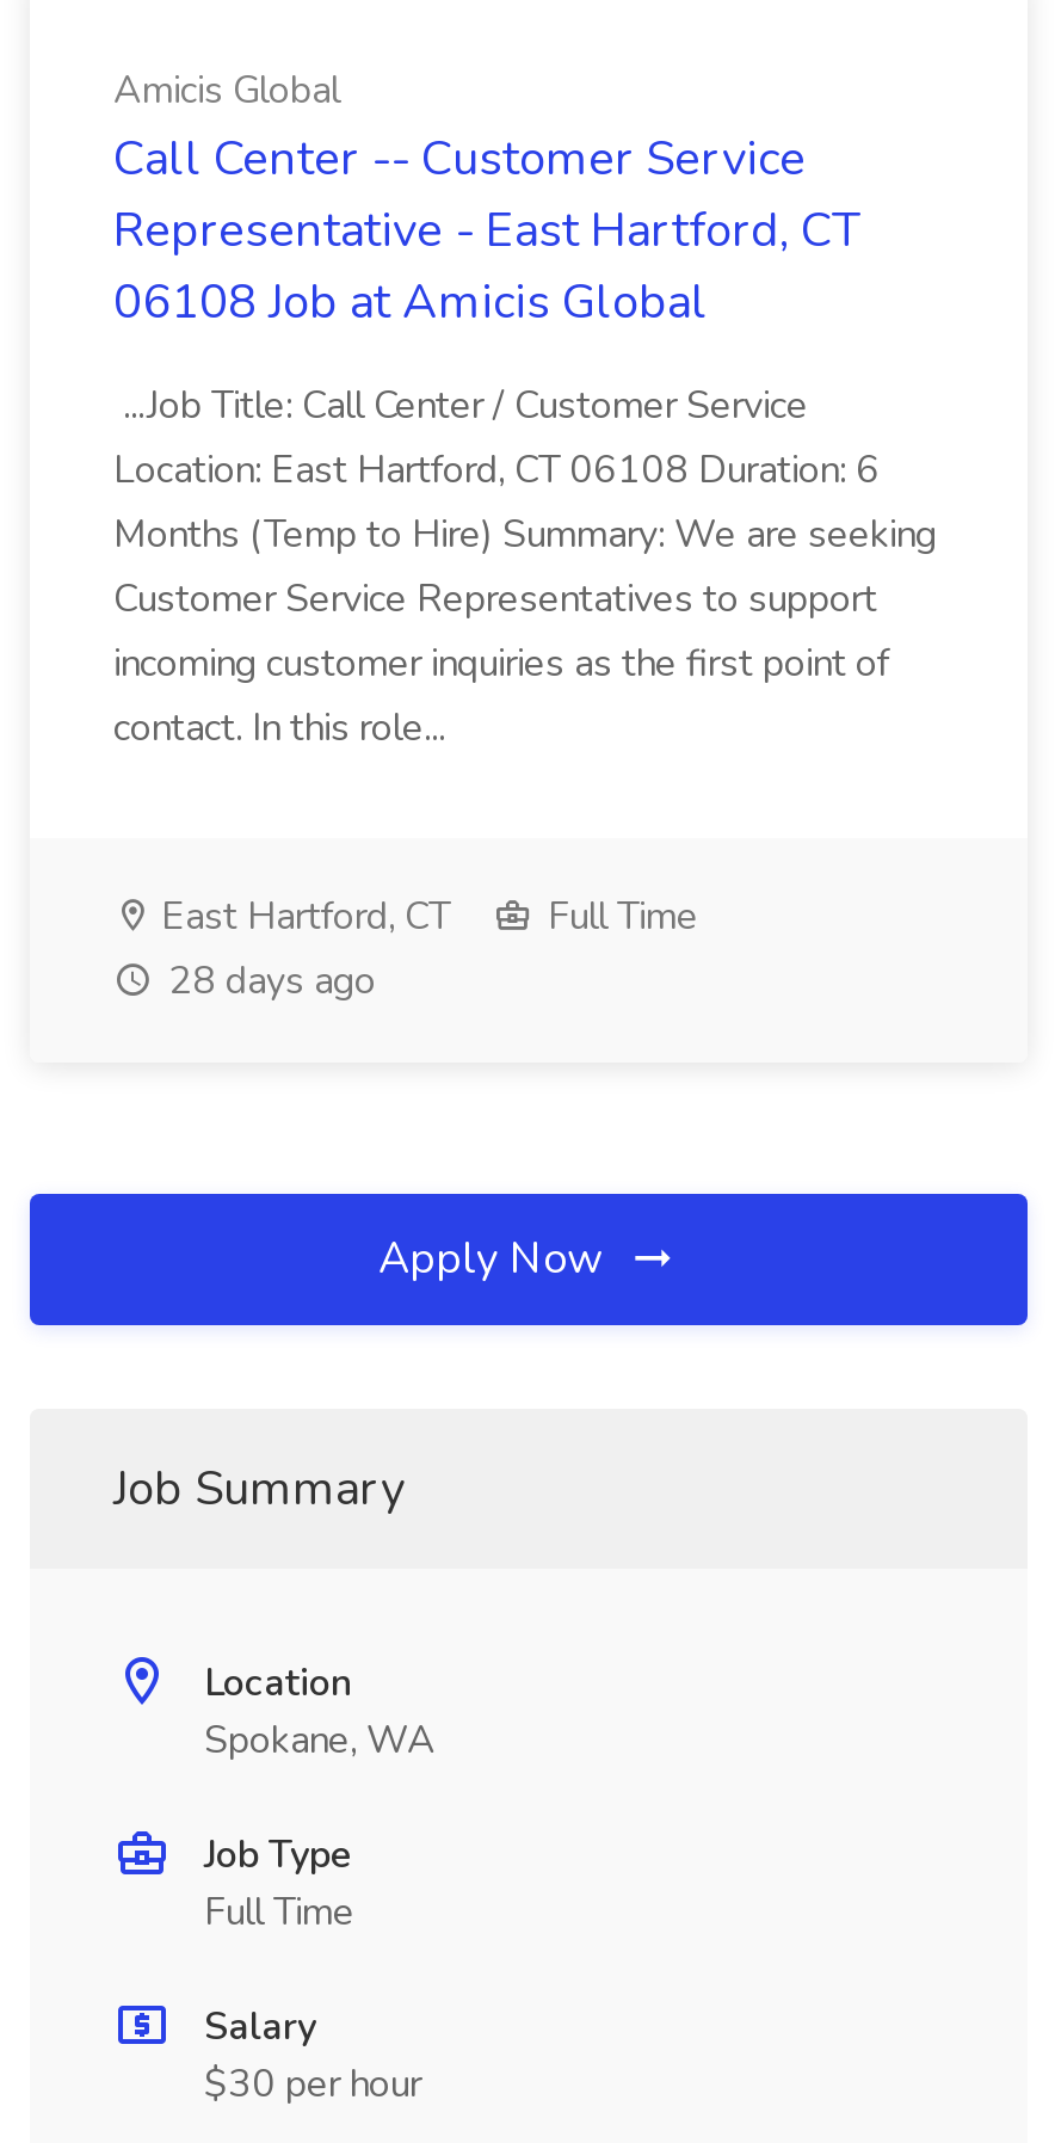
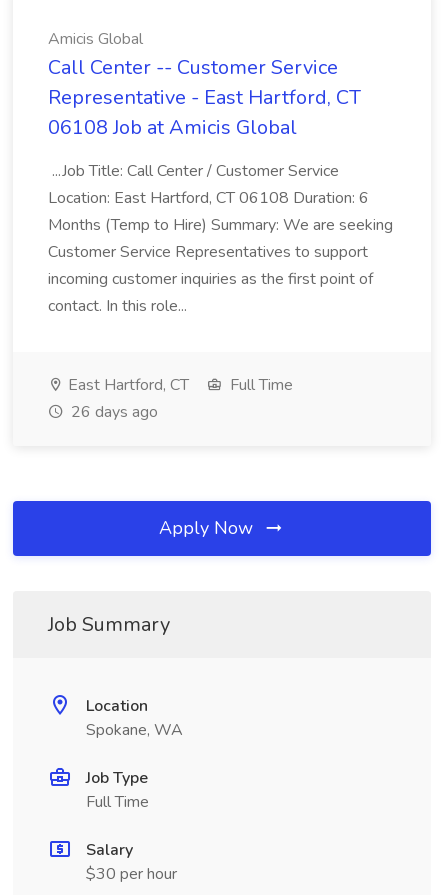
- 28 days ago
+ 26 days ago
